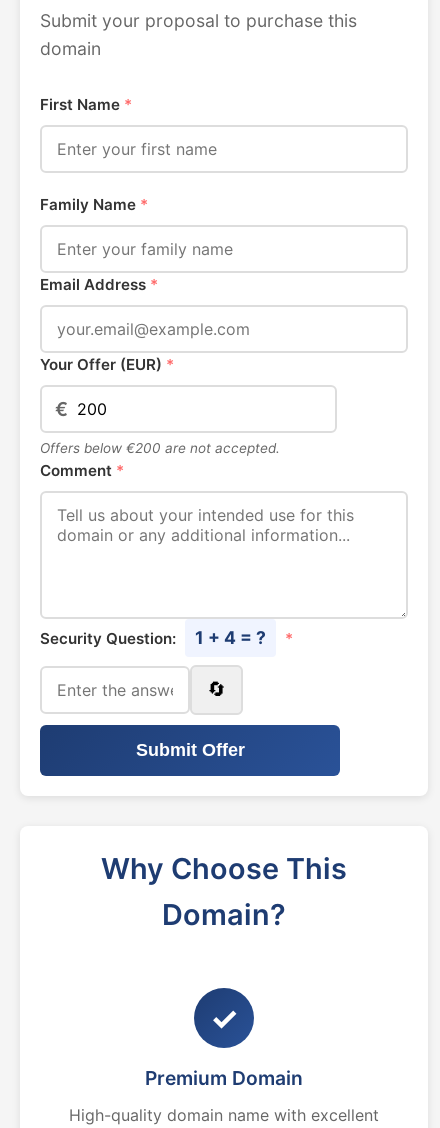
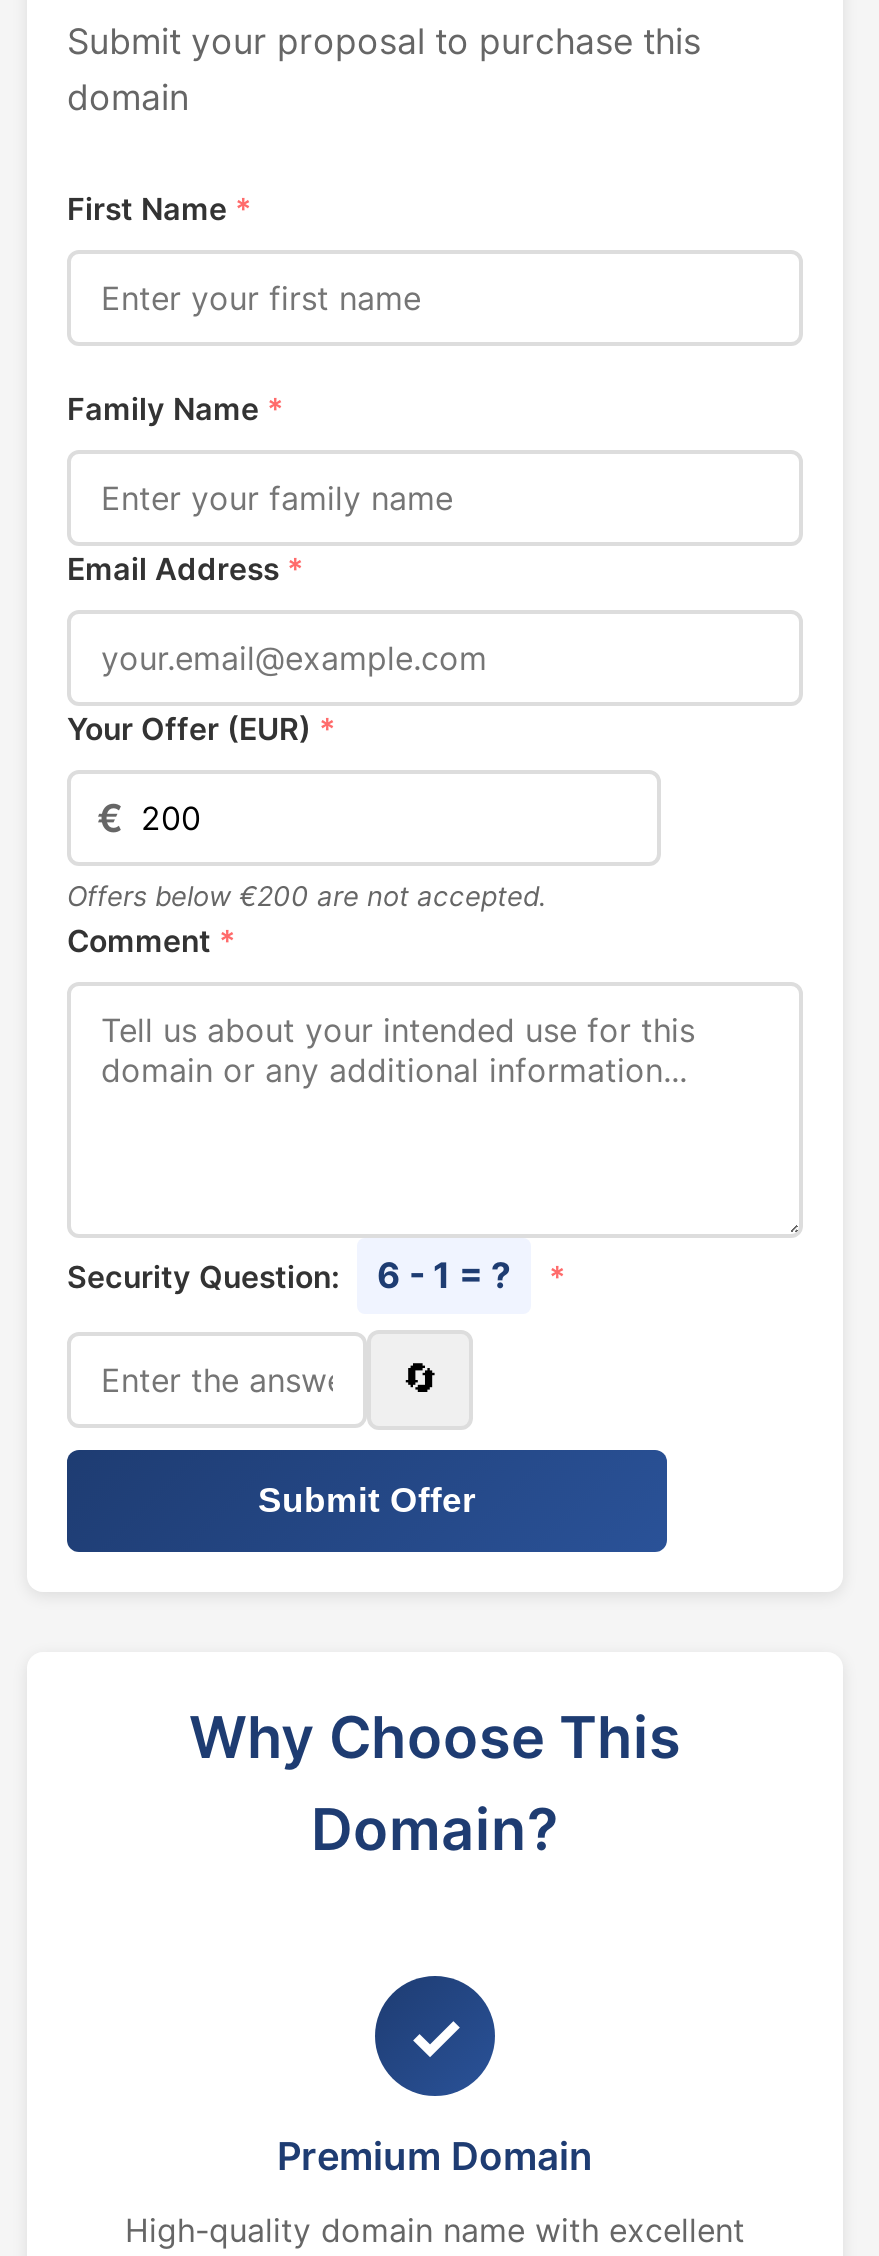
- 1 + 4 = ?
+ 6 - 1 = ?
